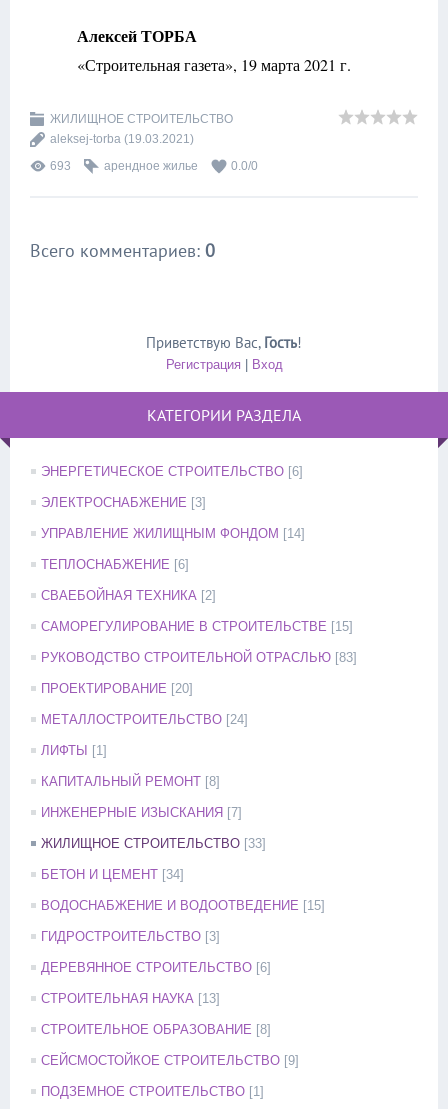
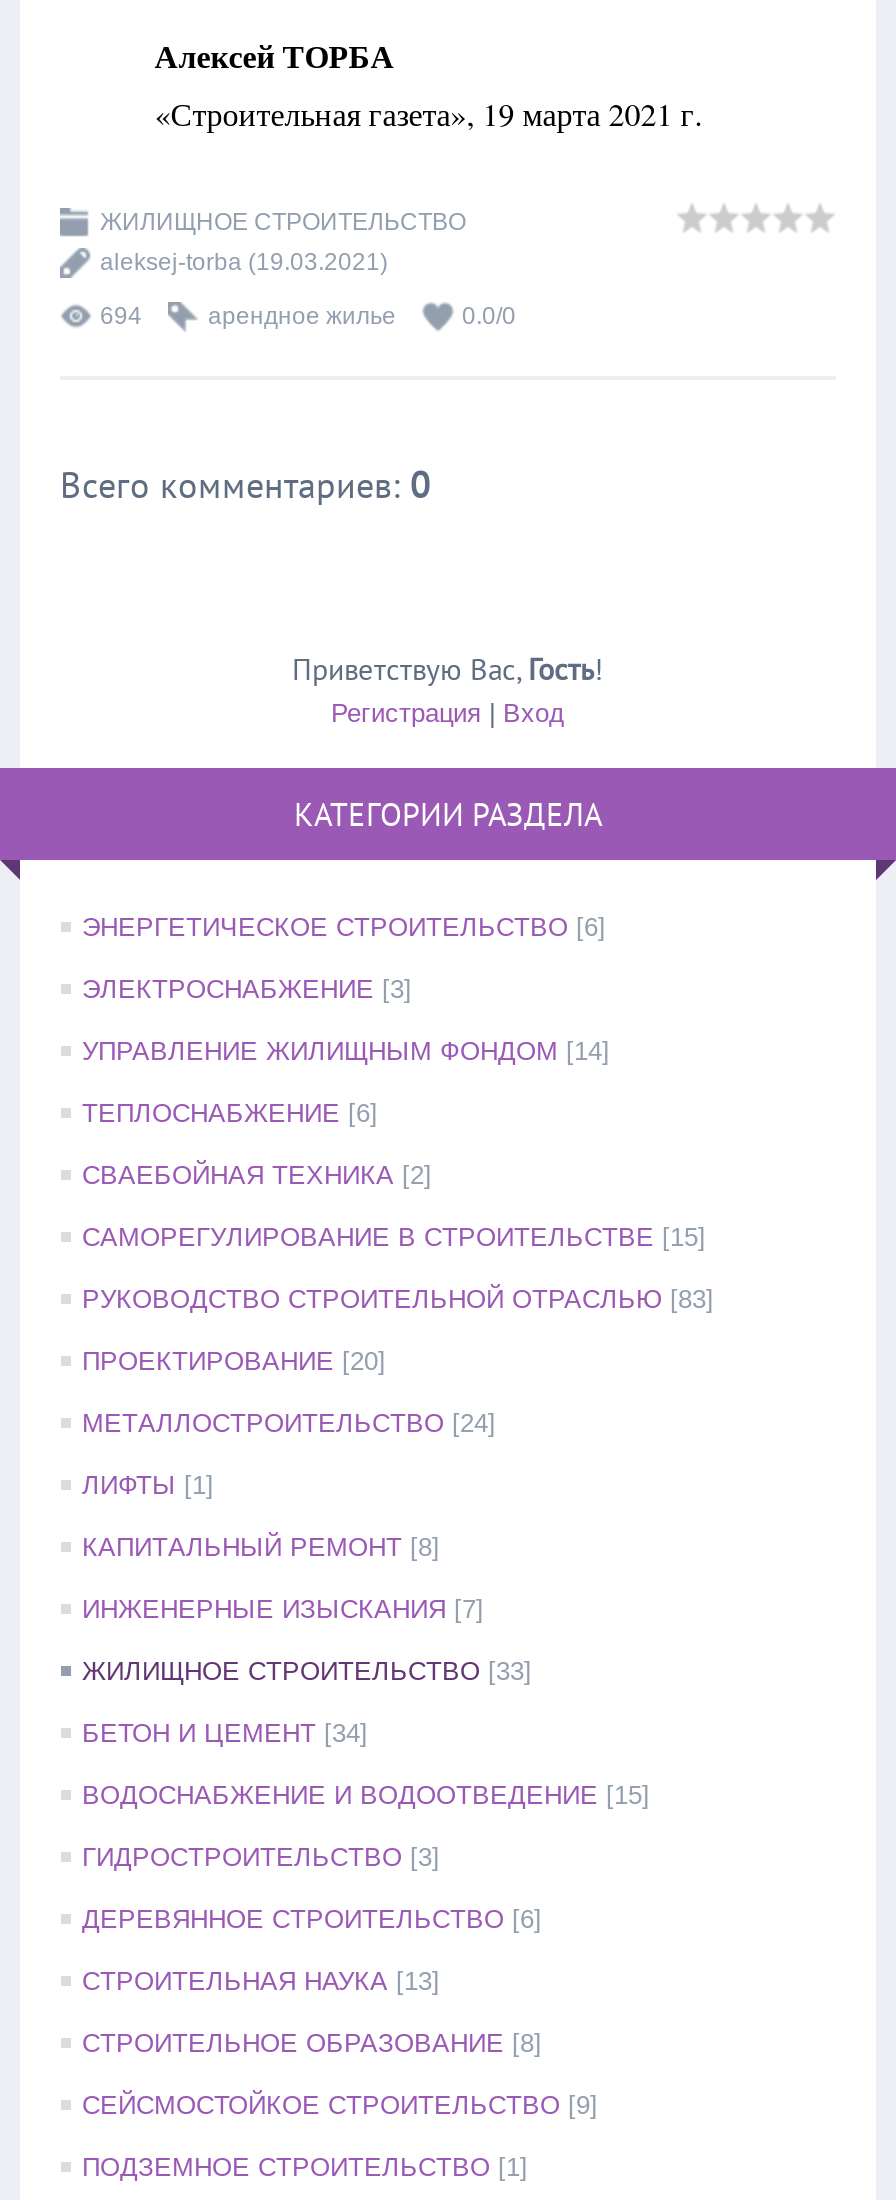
- 693
+ 694
